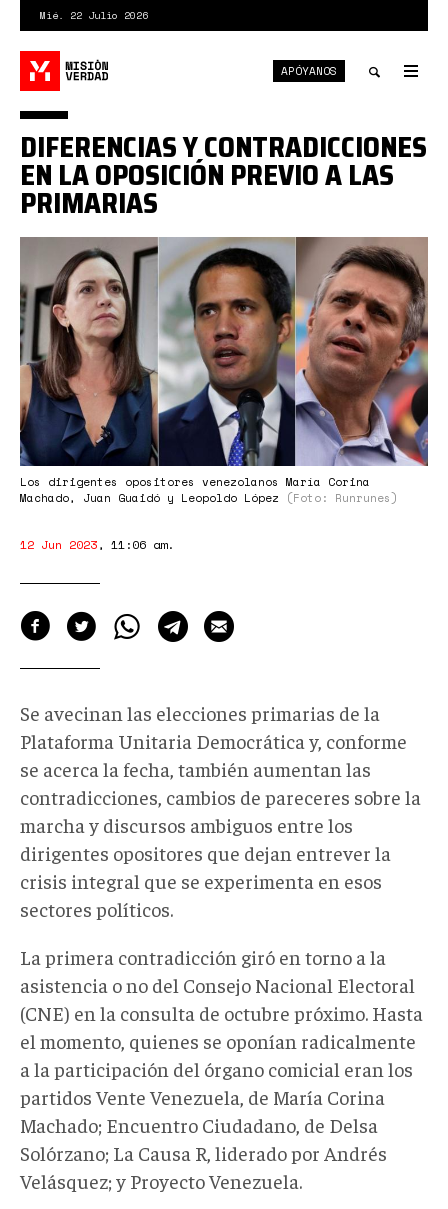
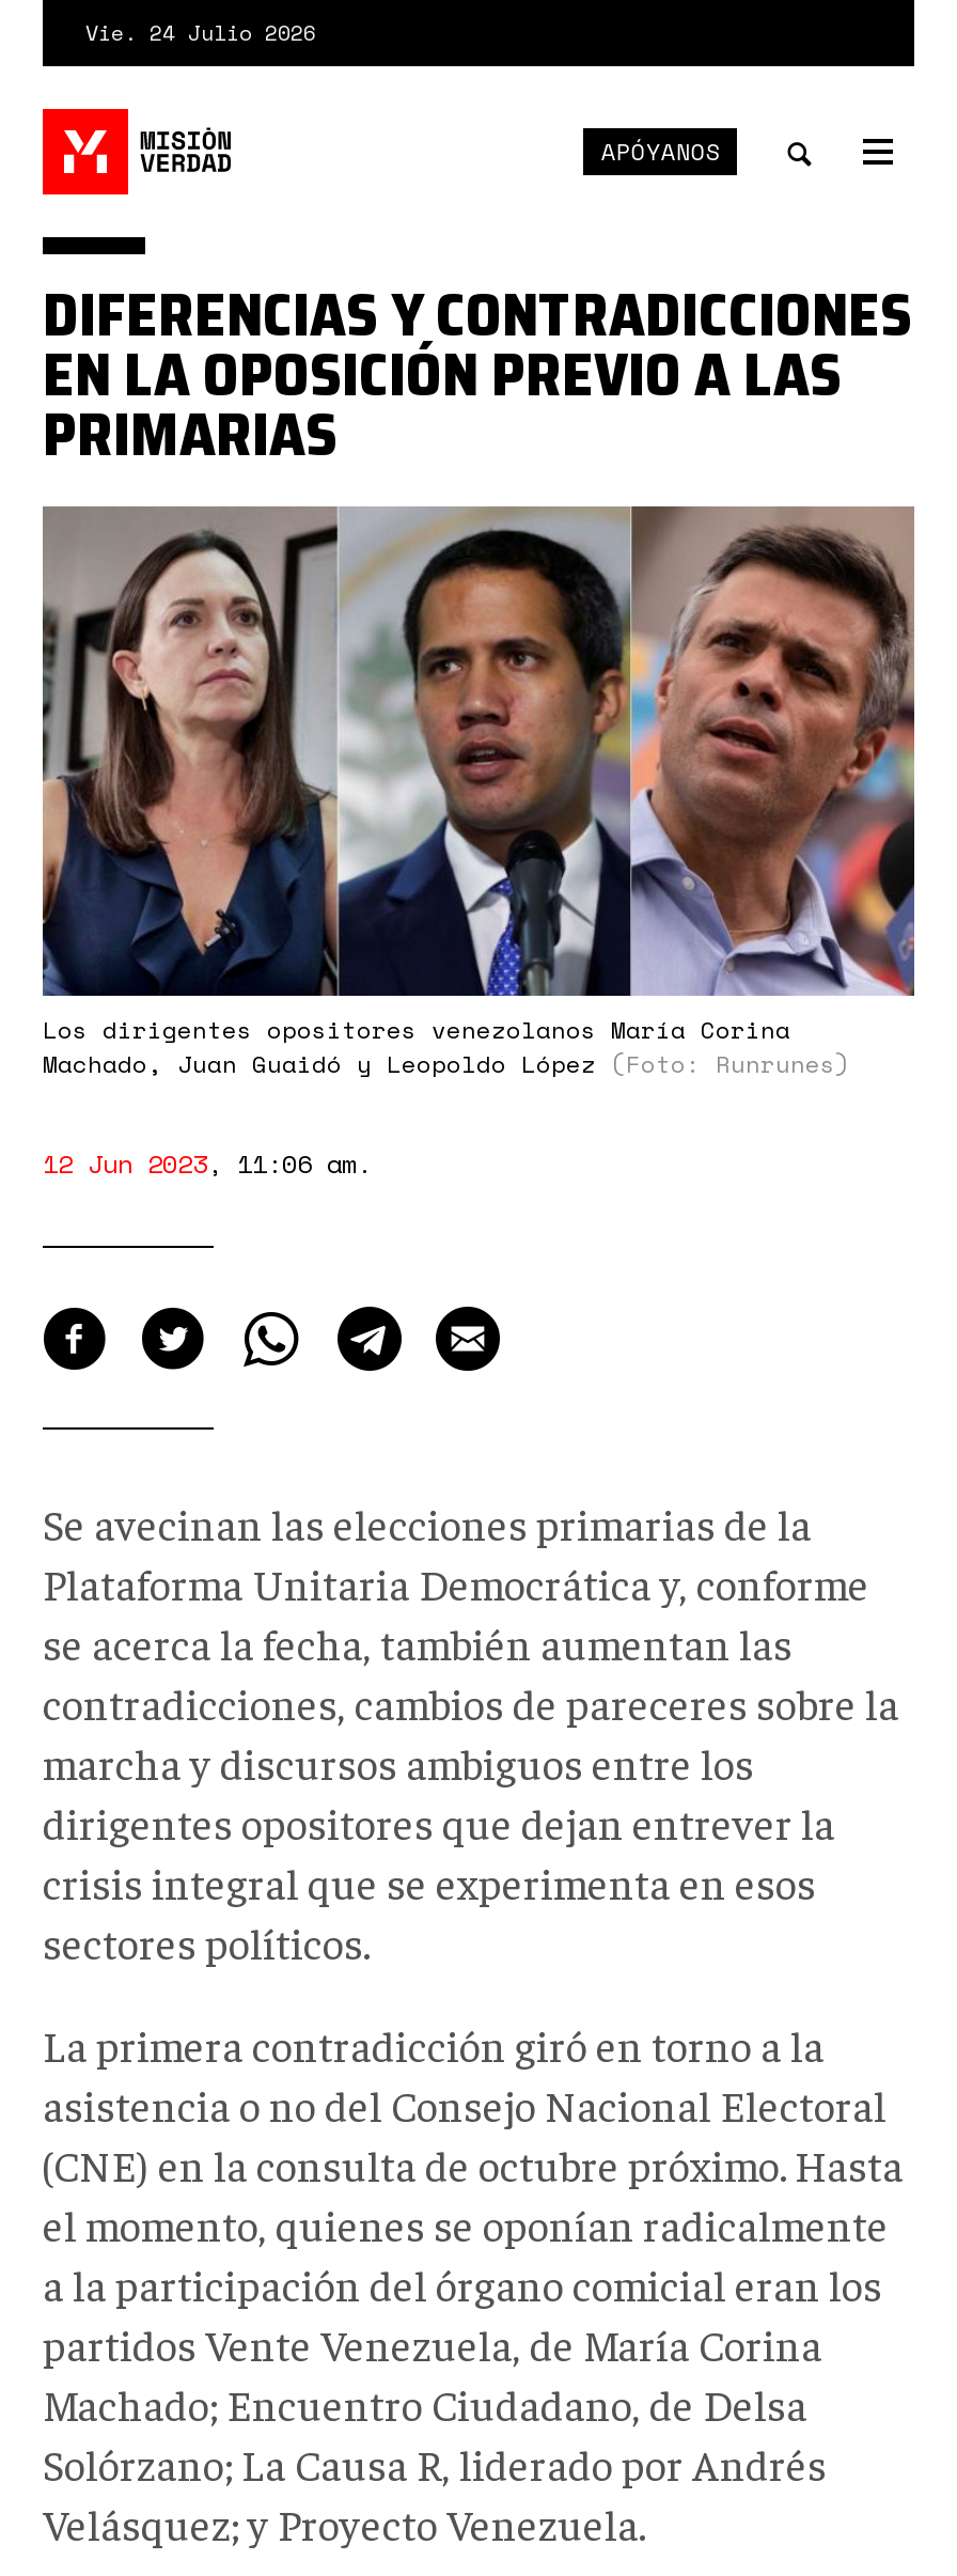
- Mié. 22 Julio 2026
+ Vie. 24 Julio 2026
